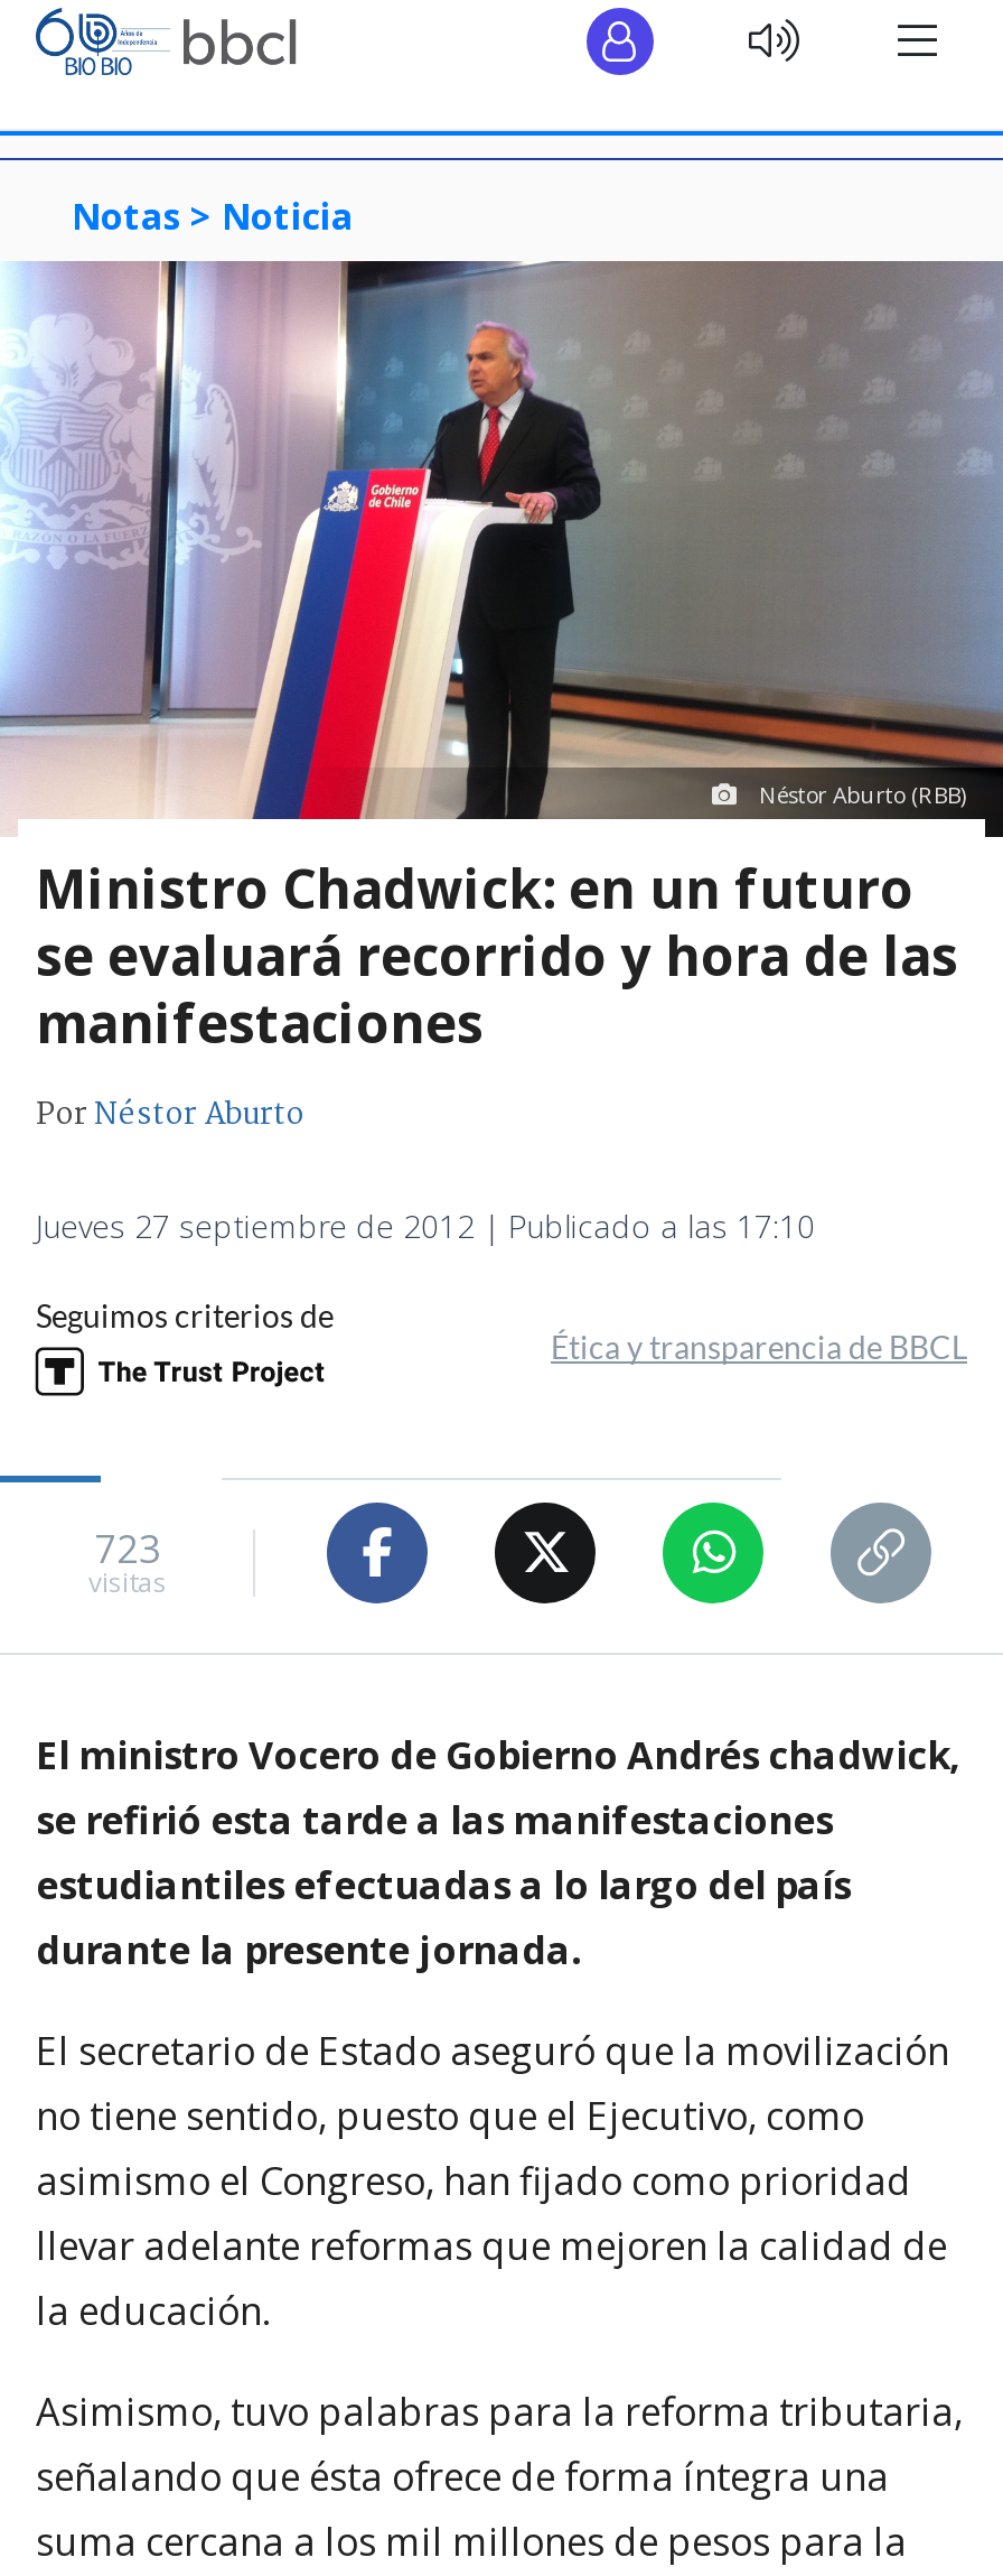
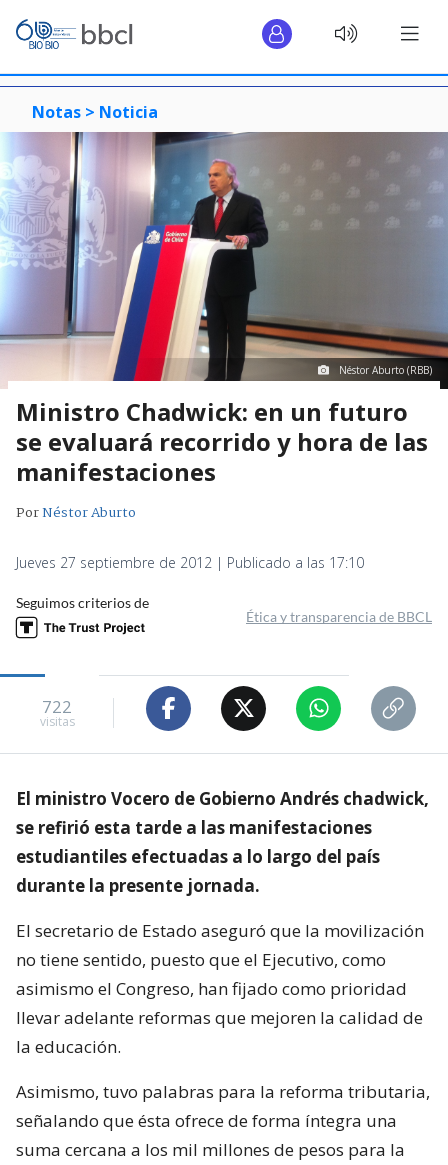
- 723
+ 722
